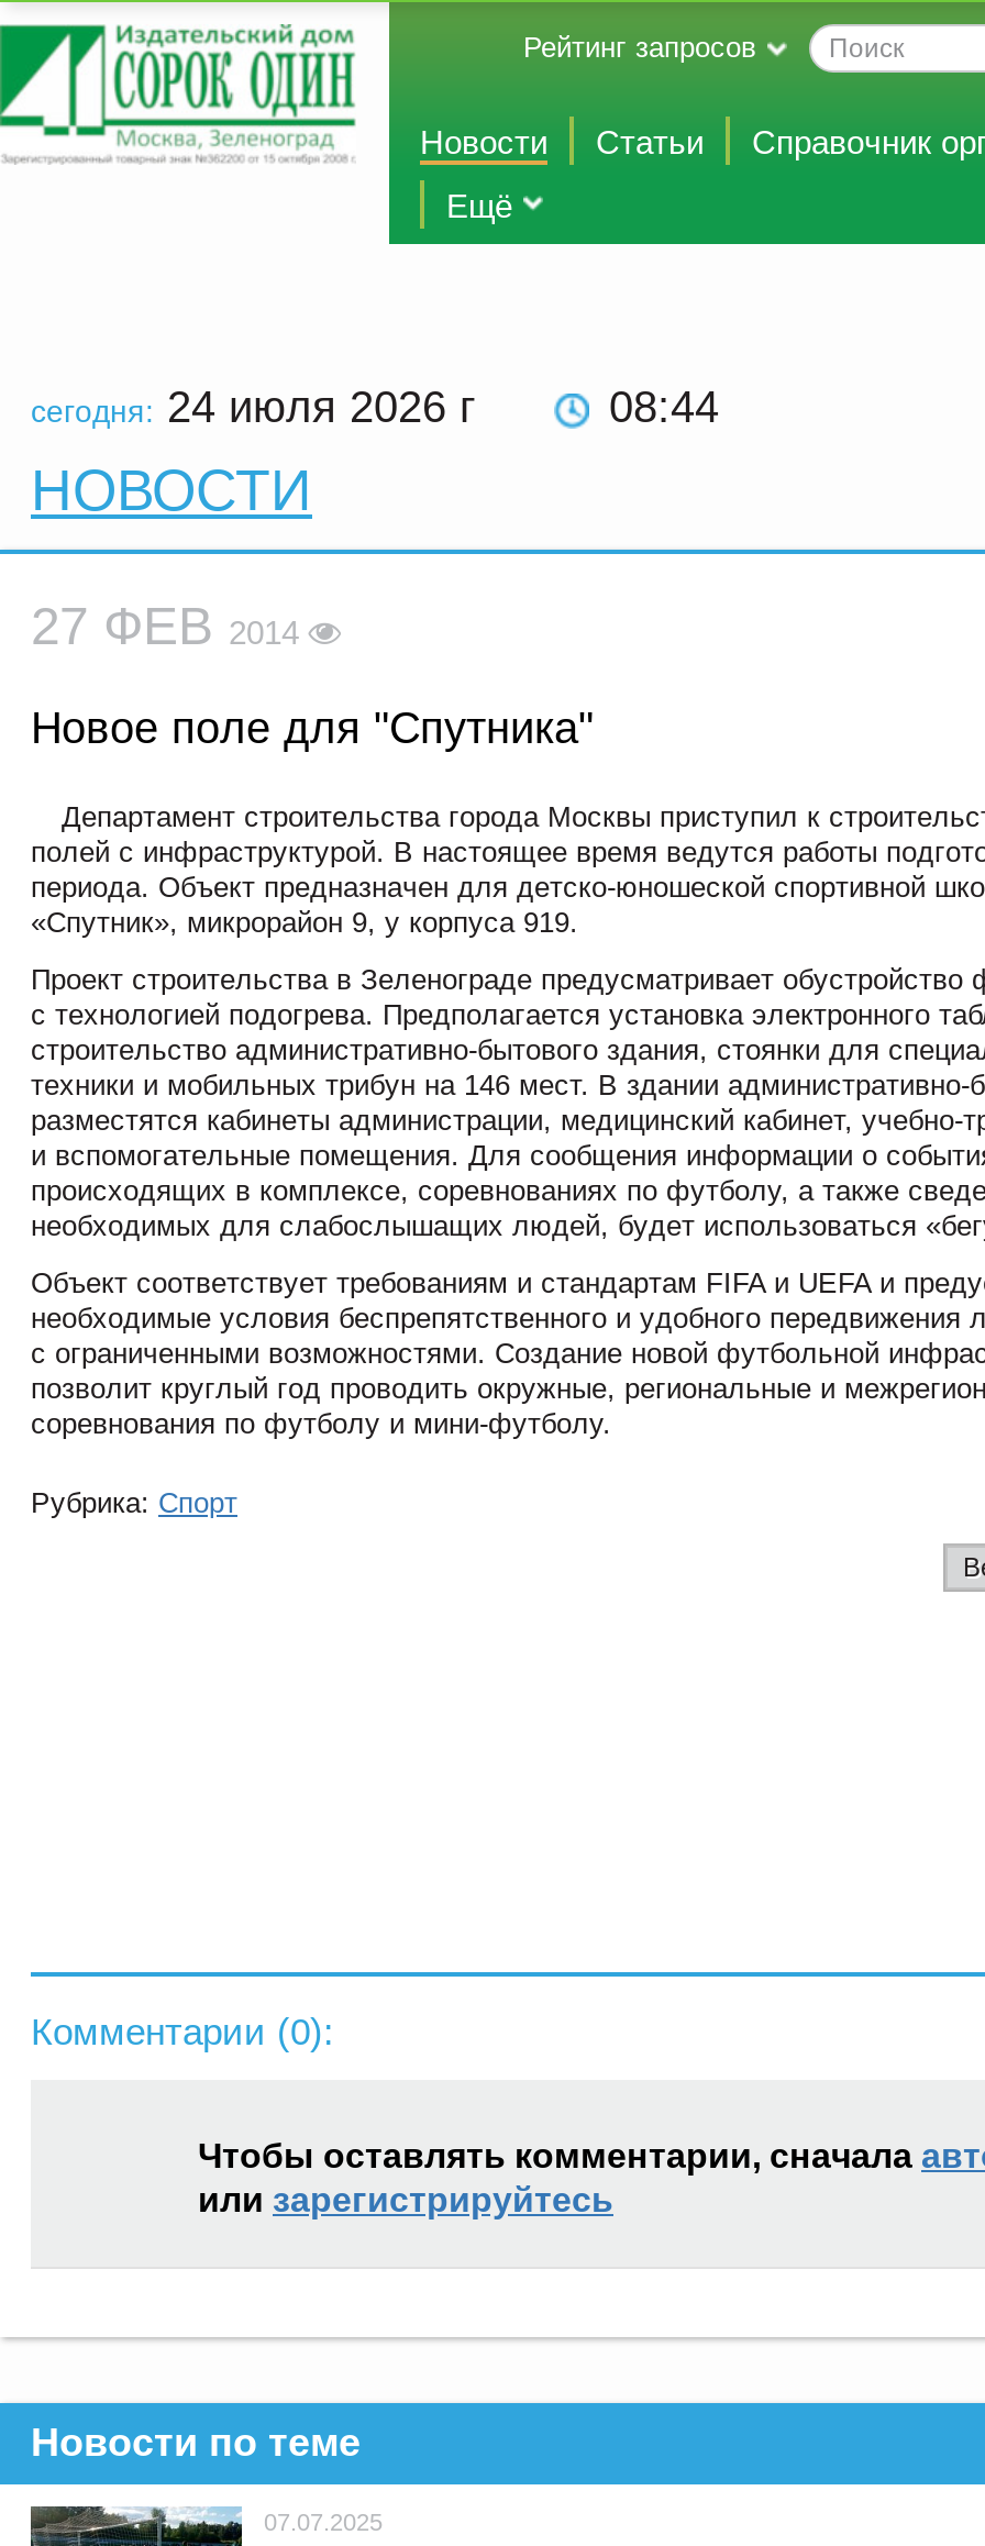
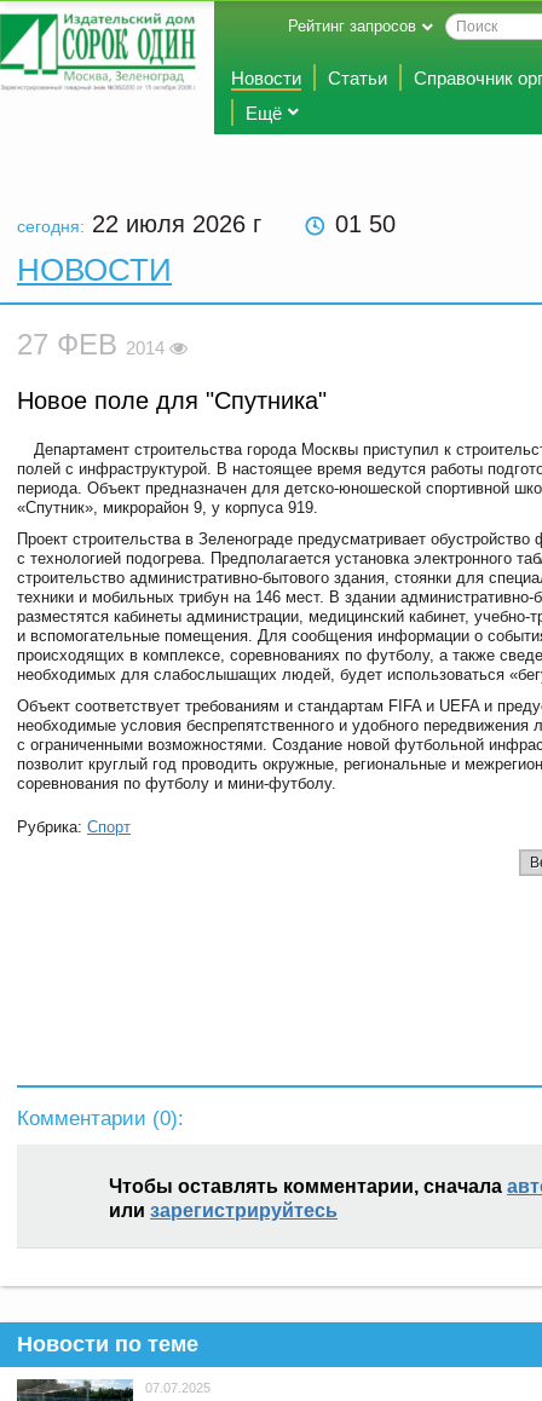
- сегодня: 24 июля 2026 г
+ сегодня: 22 июля 2026 г

- 08 44
+ 01 50
